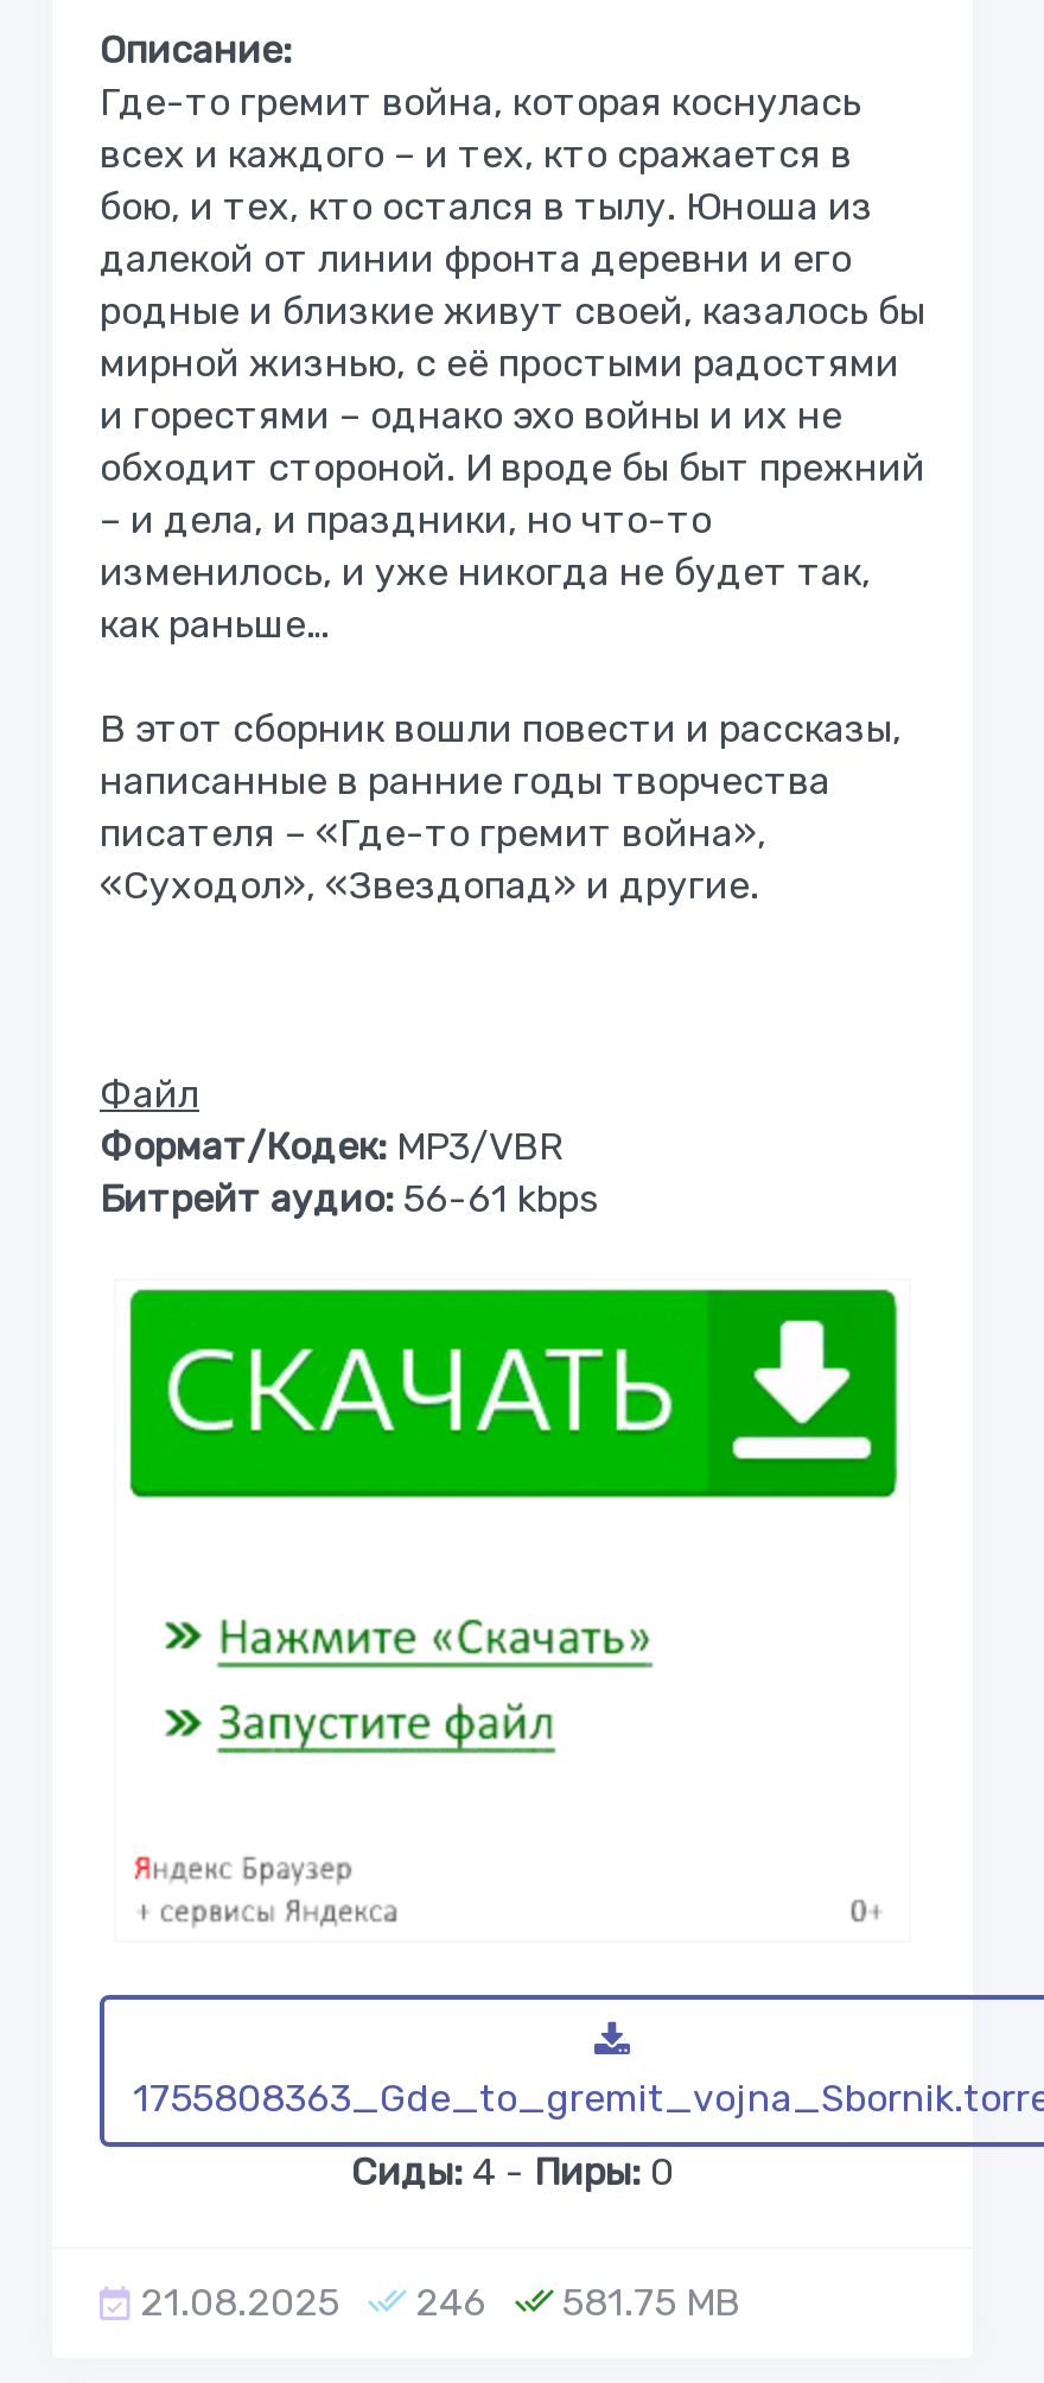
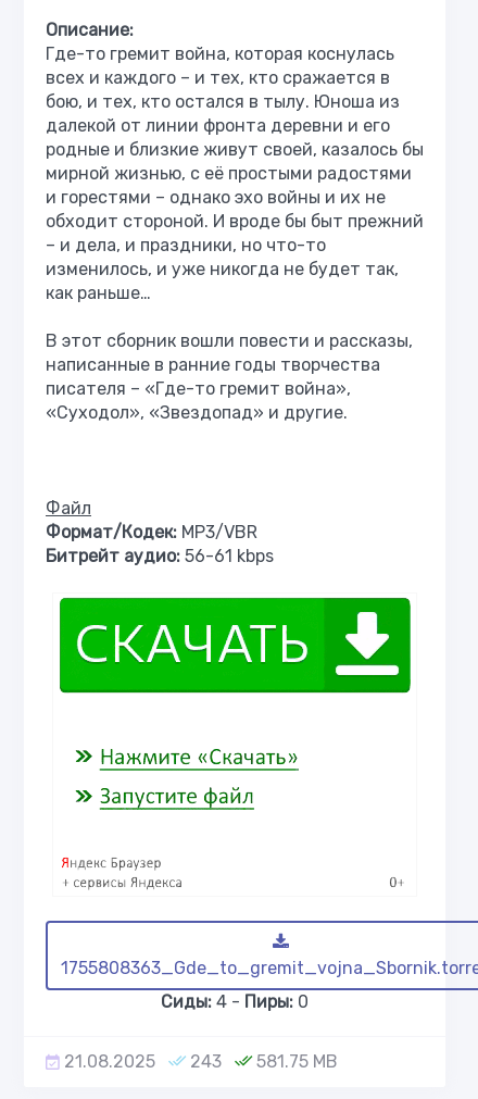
- 21.08.2025 246 581.75 MB
+ 21.08.2025 243 581.75 MB
